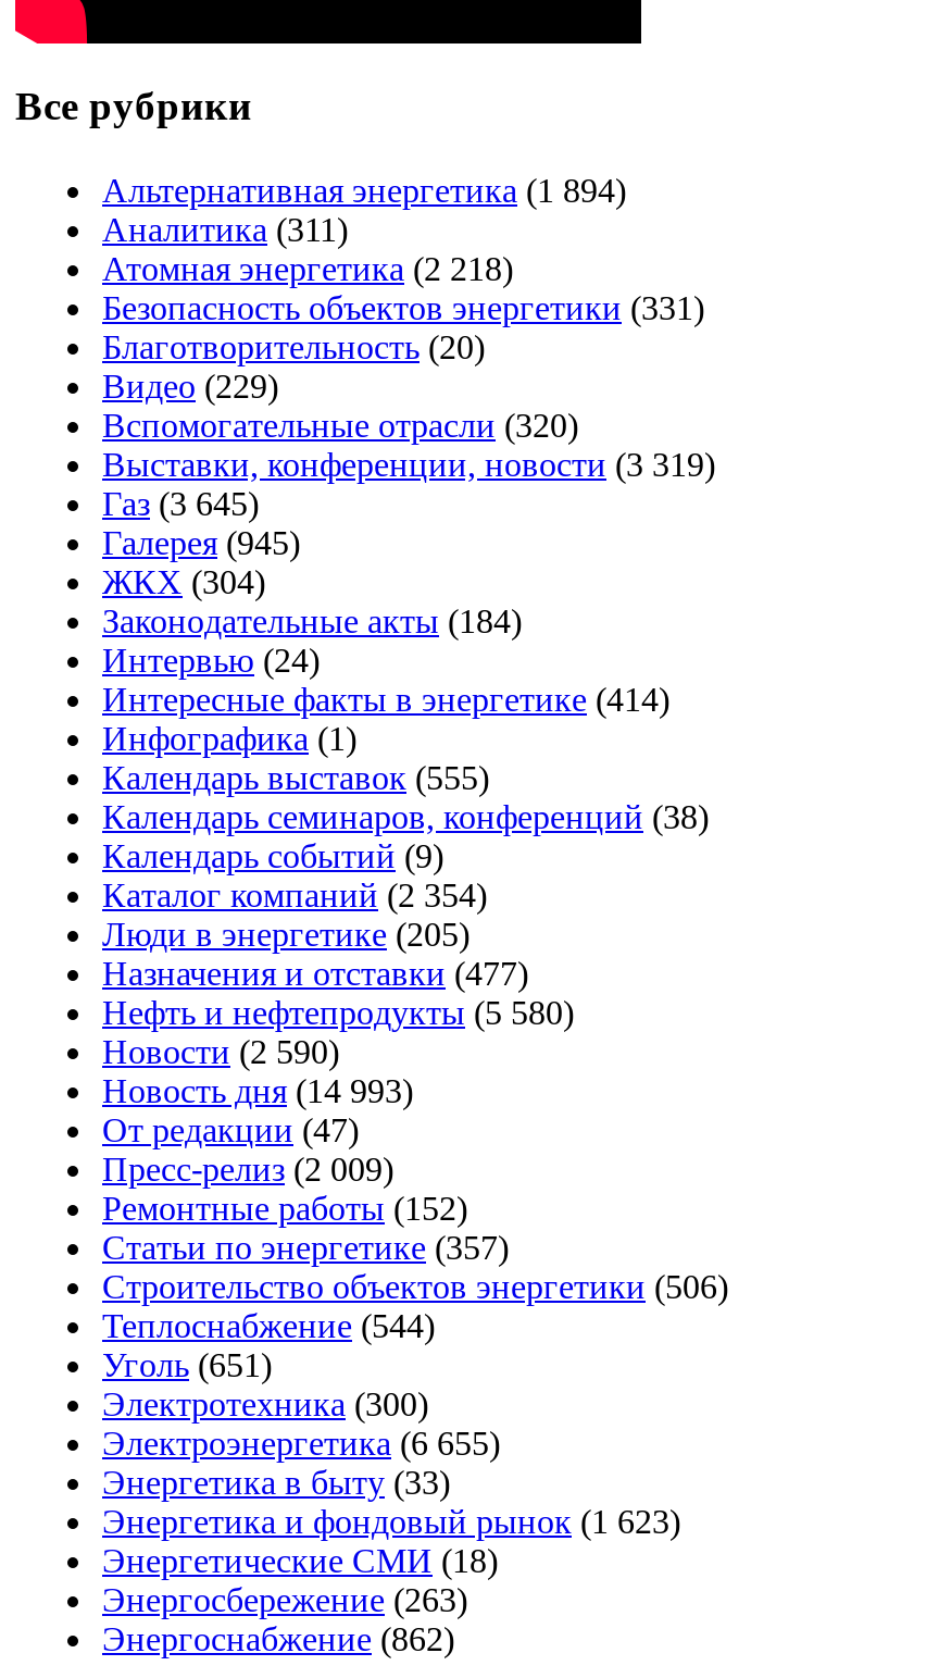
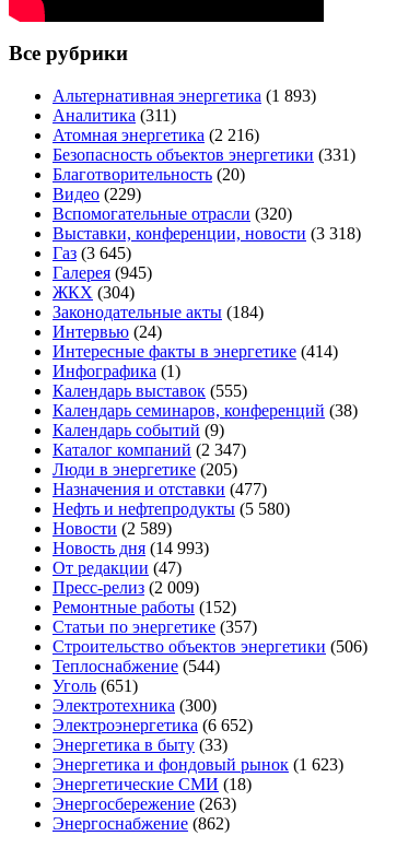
- Альтернативная энергетика (1 894)
+ Альтернативная энергетика (1 893)

- Атомная энергетика (2 218)
+ Атомная энергетика (2 216)

- Выставки, конференции, новости (3 319)
+ Выставки, конференции, новости (3 318)

- Каталог компаний (2 354)
+ Каталог компаний (2 347)

- Новости (2 590)
+ Новости (2 589)

- Электроэнергетика (6 655)
+ Электроэнергетика (6 652)
